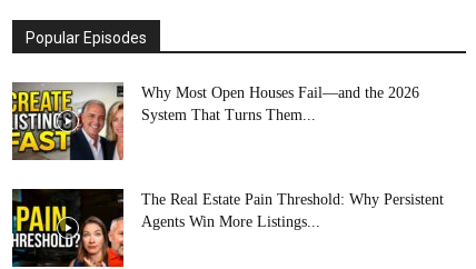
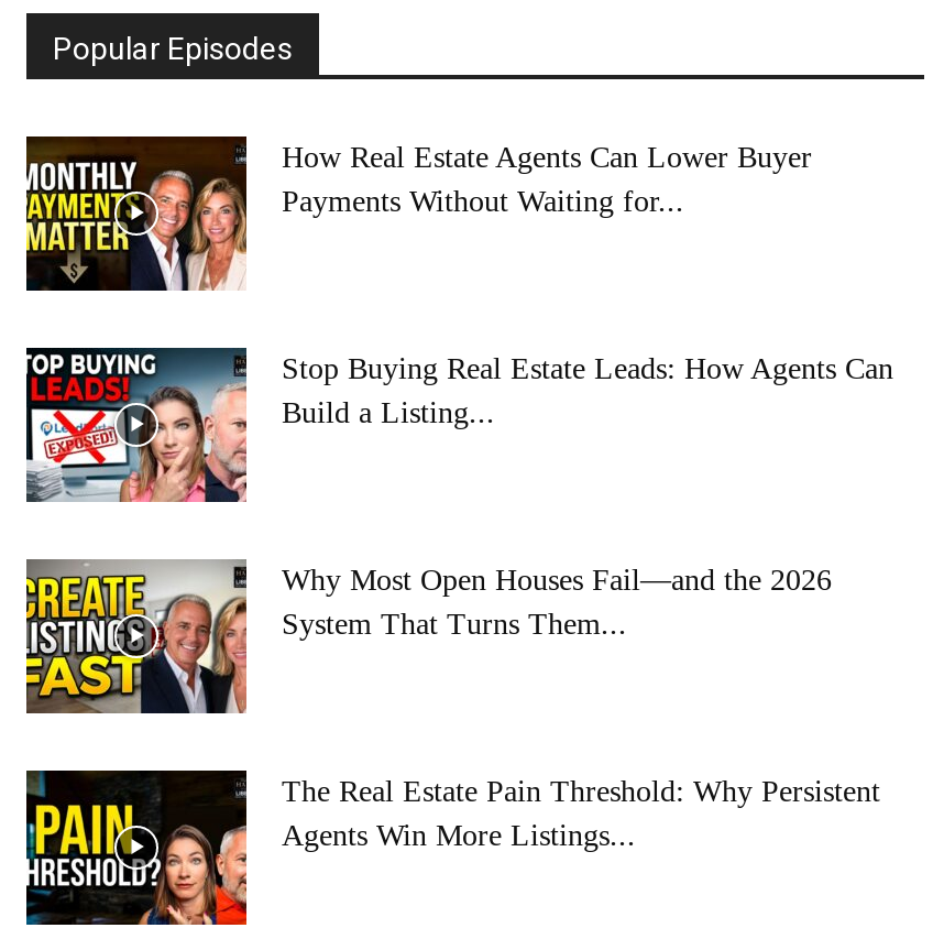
+ [image]
+ How Real Estate Agents Can Lower Buyer
+ Payments Without Waiting for...

+ [image]
+ Stop Buying Real Estate Leads: How Agents Can
+ Build a Listing...
